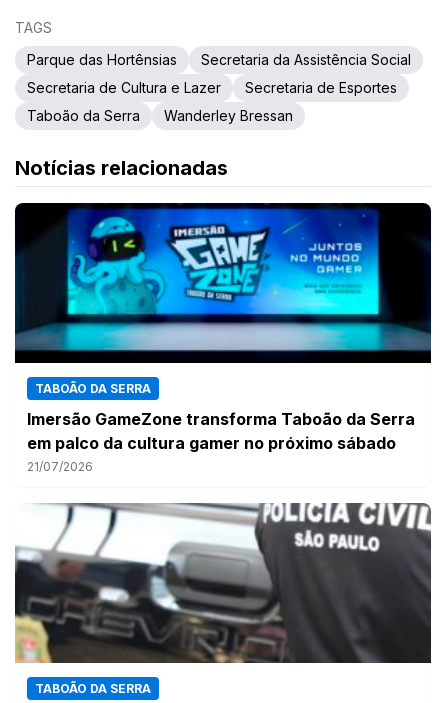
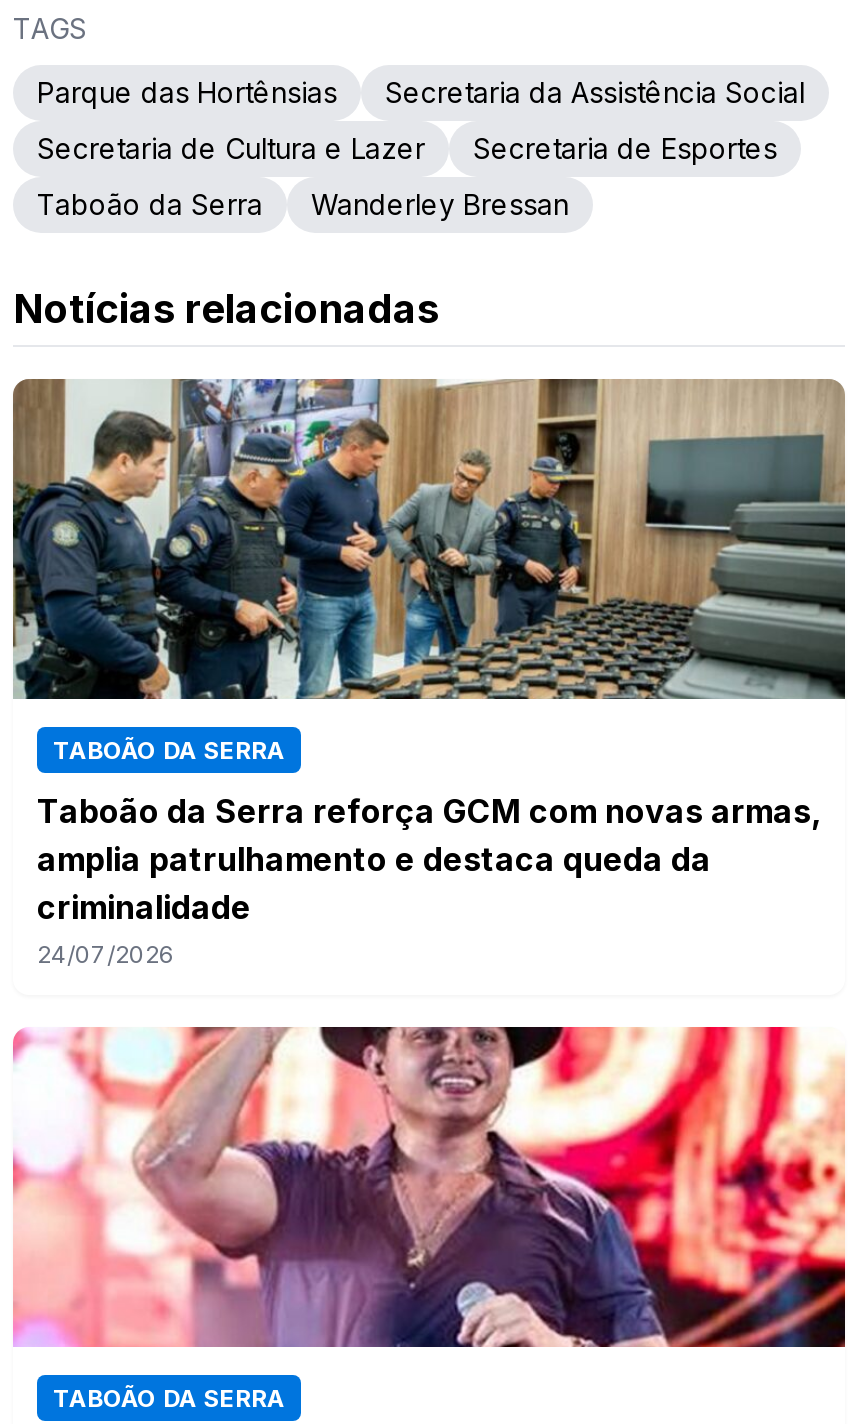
- [image]
+ [image]

- Imersão GameZone transforma Taboão da Serra
- em palco da cultura gamer no próximo sábado
- 21/07/2026
+ Taboão da Serra reforça GCM com novas armas,
+ amplia patrulhamento e destaca queda da
+ criminalidade
+ 24/07/2026

- [image]
+ [image]
